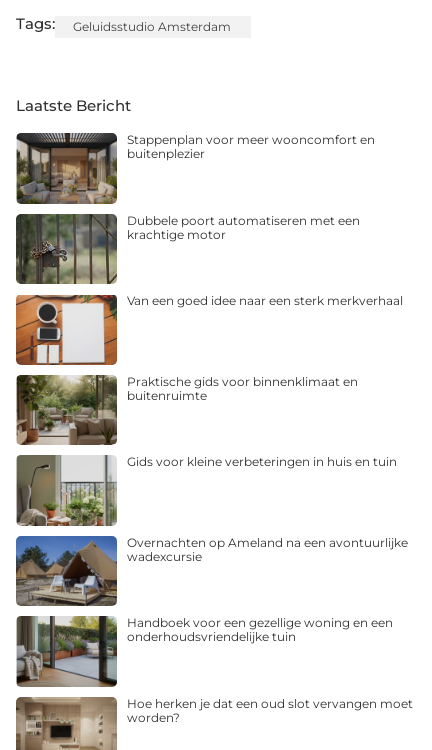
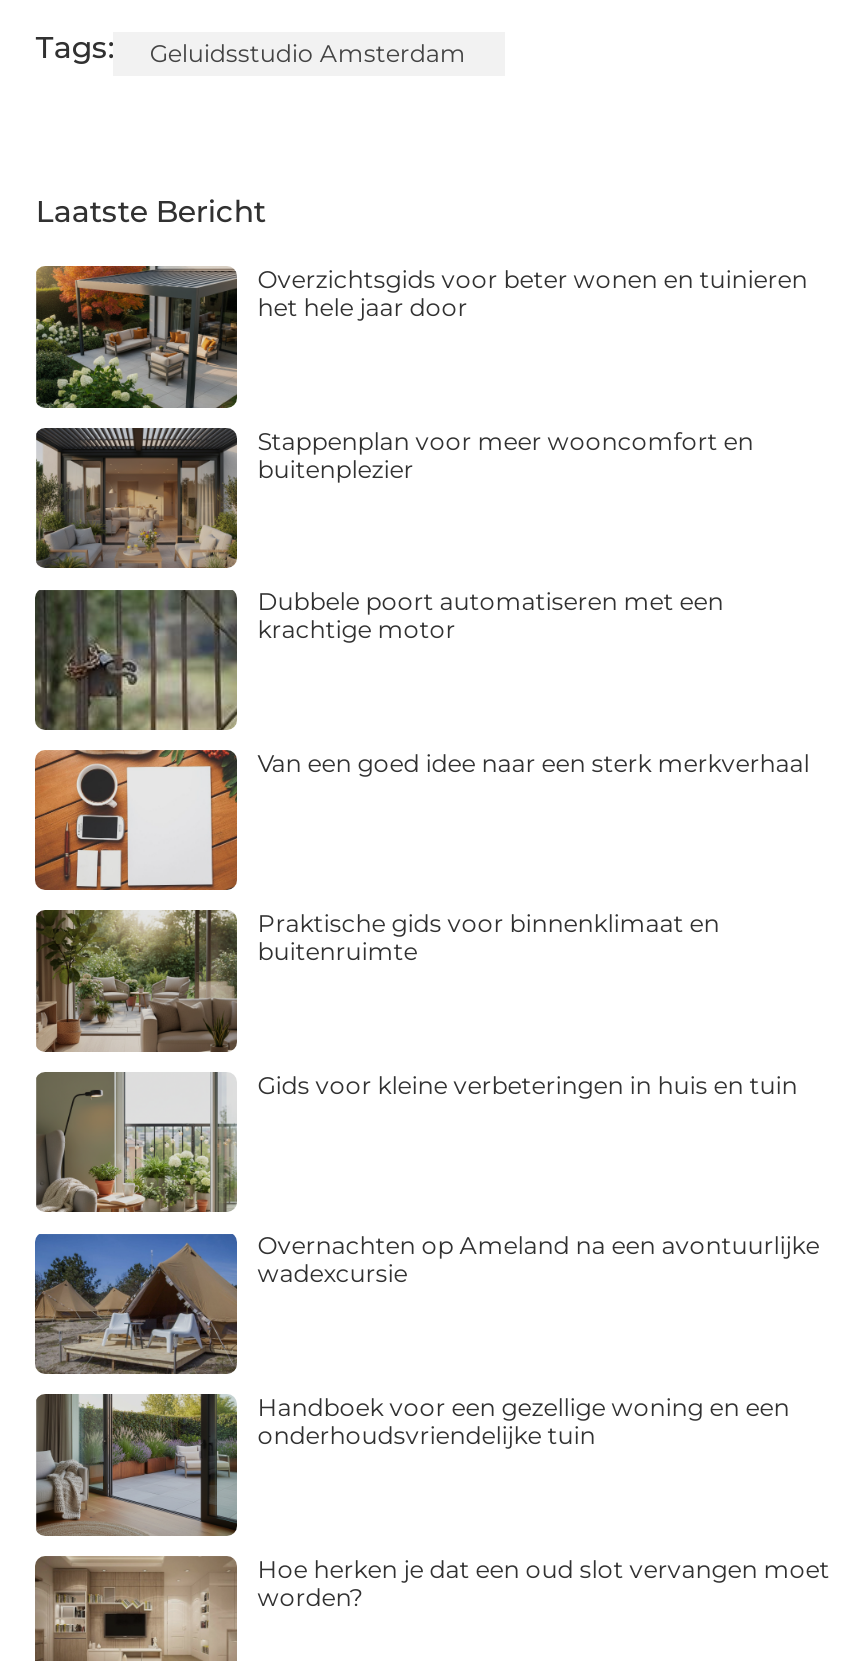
+ [image]
+ Overzichtsgids voor beter wonen en tuinieren
+ het hele jaar door
